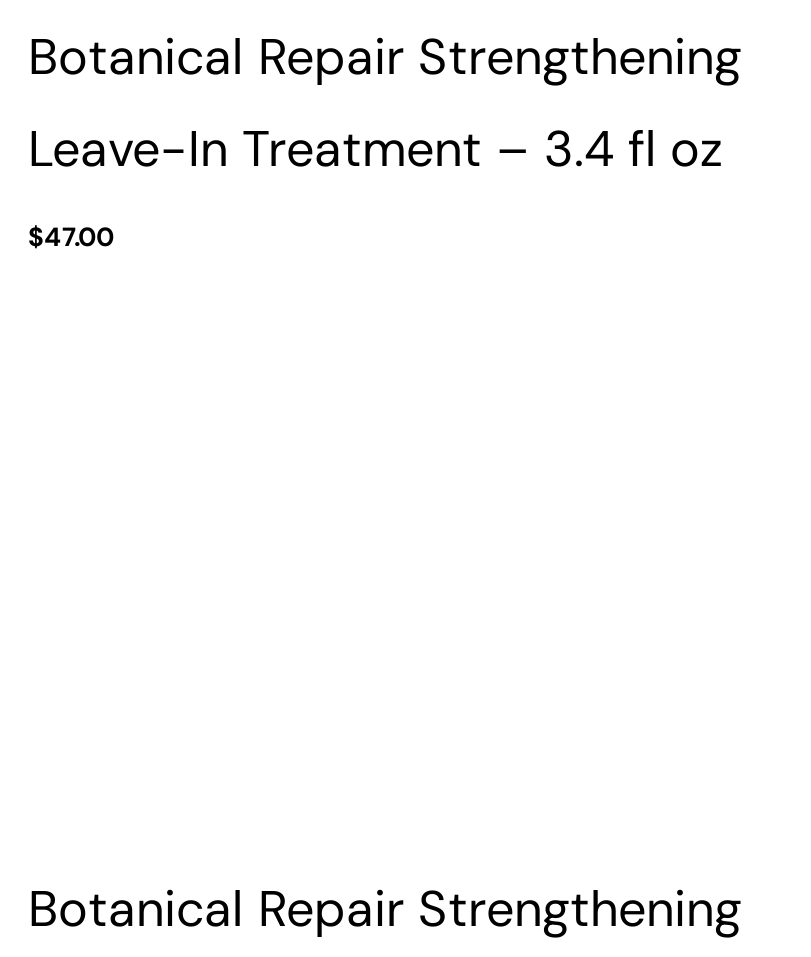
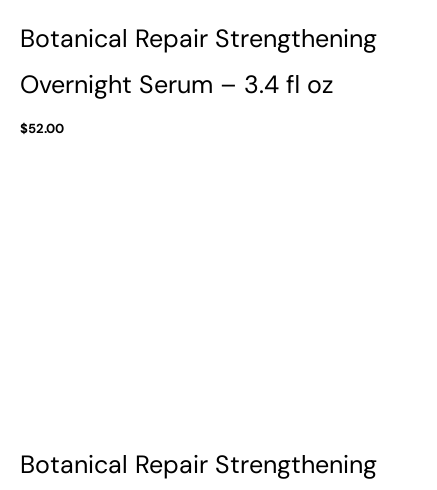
- Leave-In Treatment – 3.4 fl oz
+ Overnight Serum – 3.4 fl oz

- $47.00
+ $52.00
